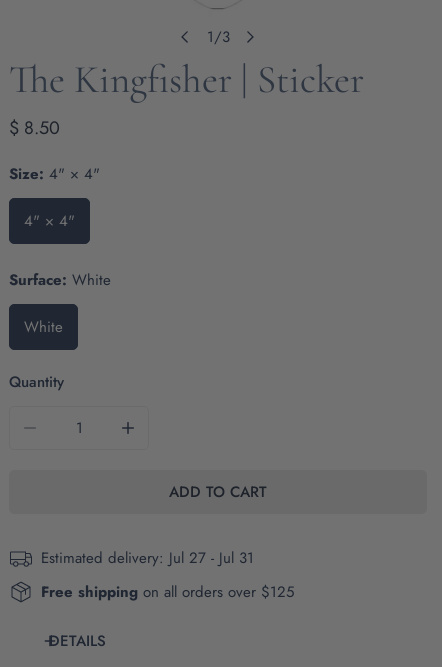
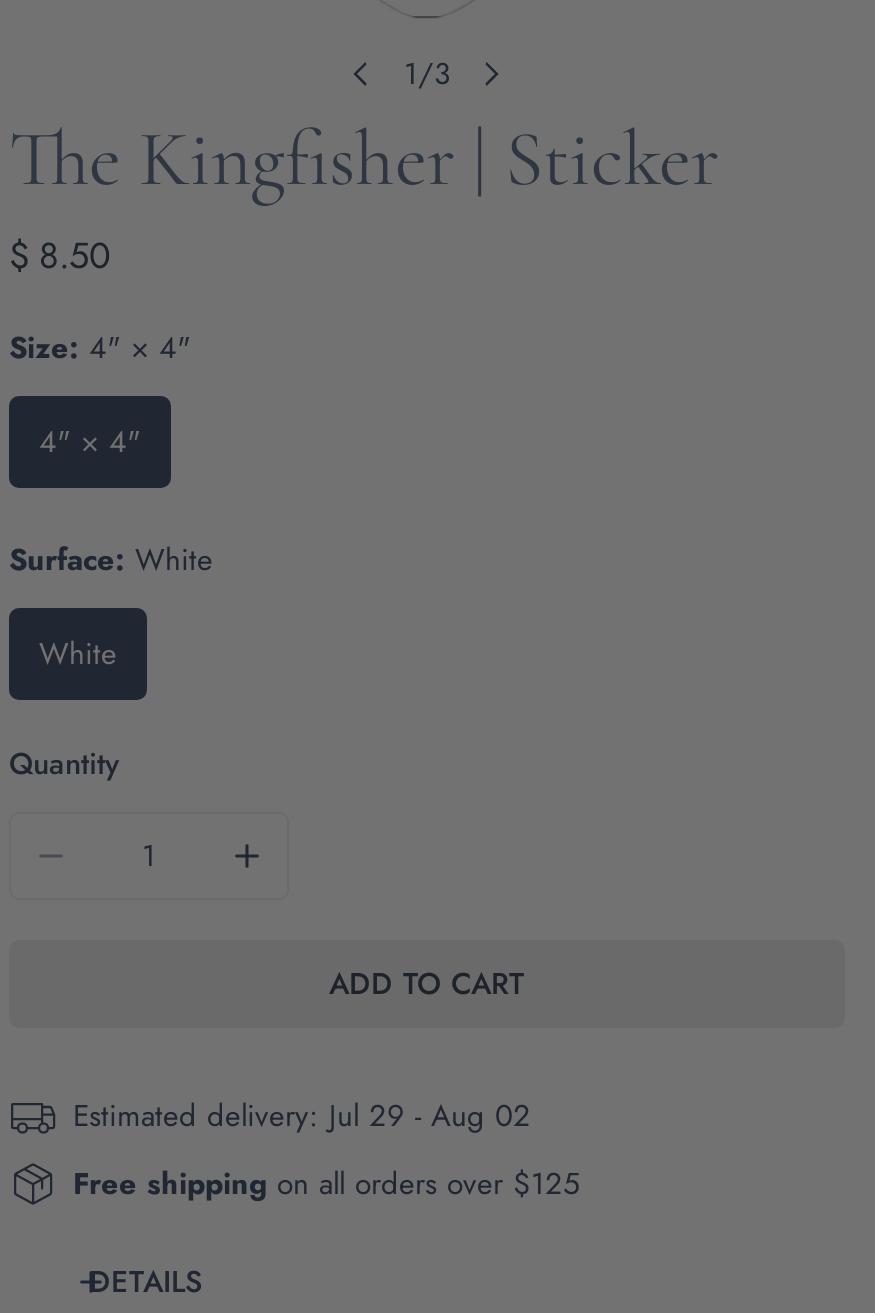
- Estimated delivery: Jul 27 - Jul 31
+ Estimated delivery: Jul 29 - Aug 02
